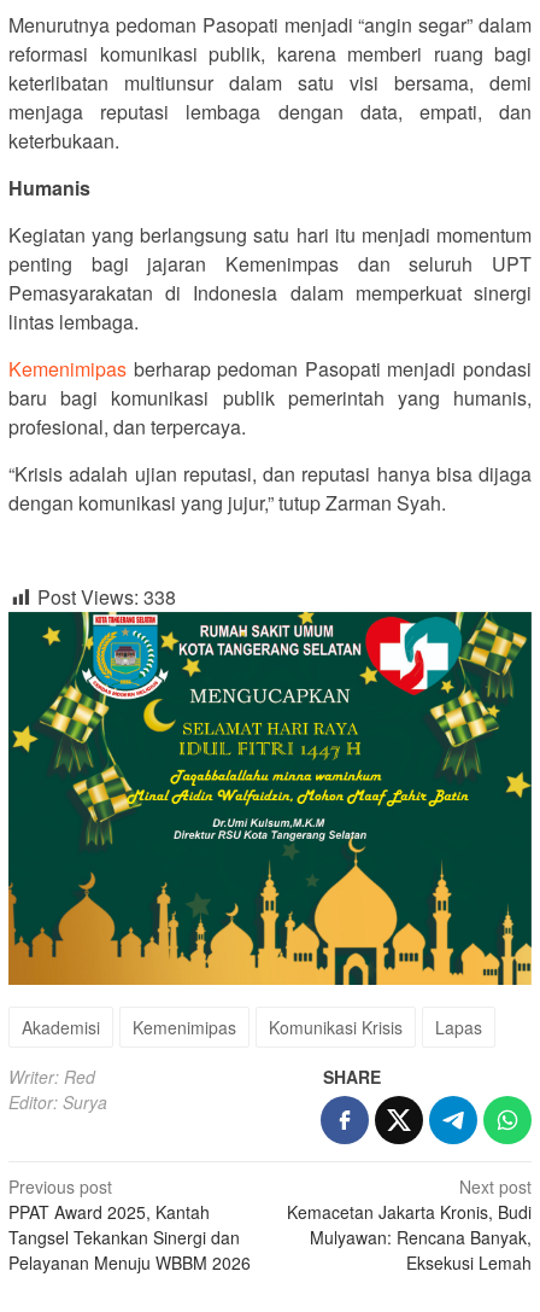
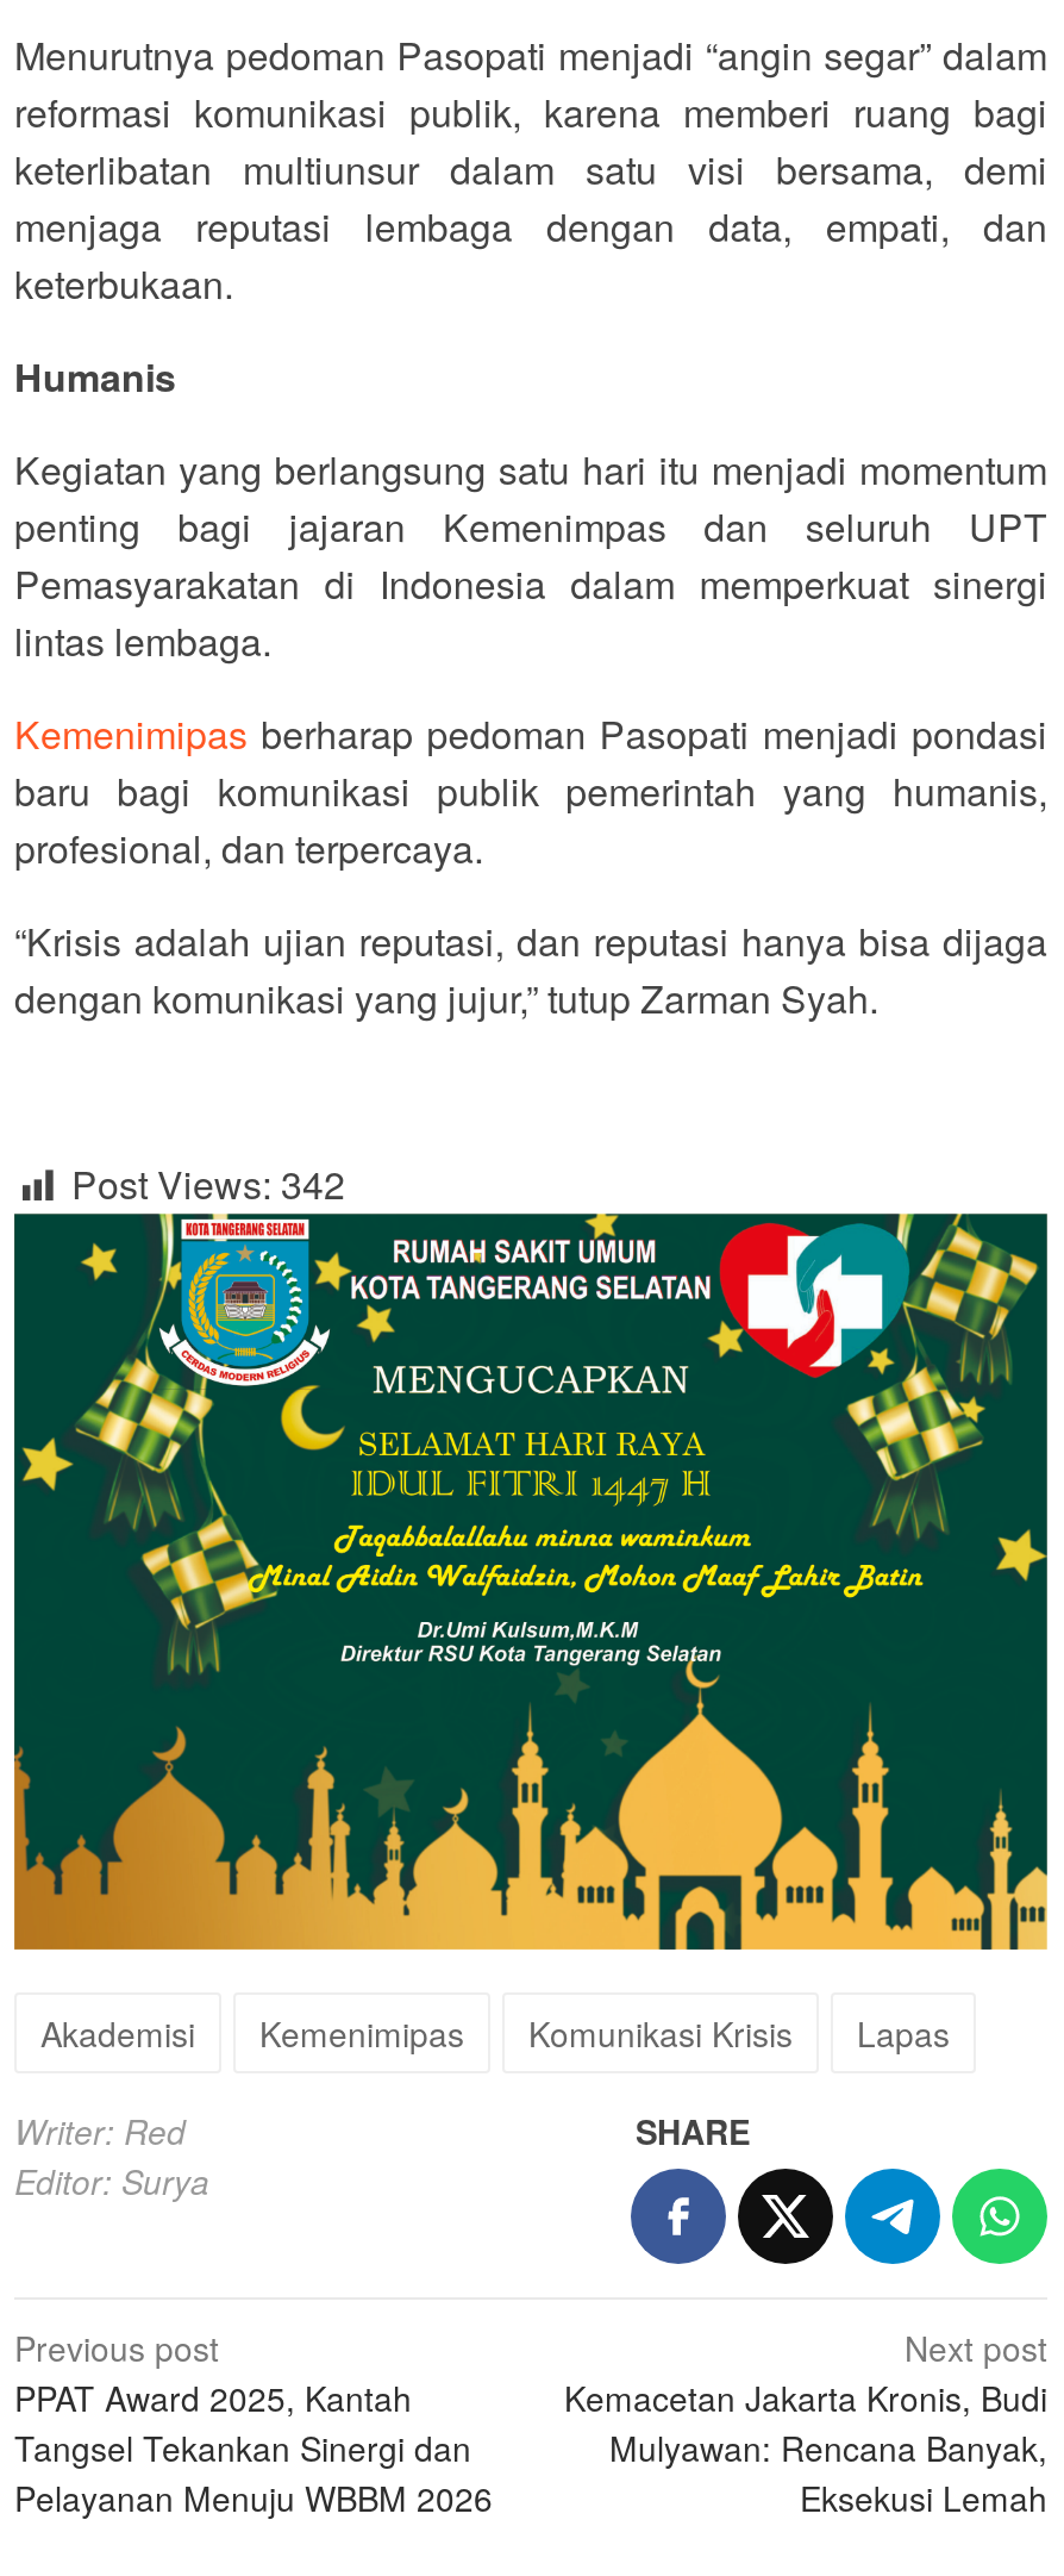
- Post Views: 338
+ Post Views: 342
